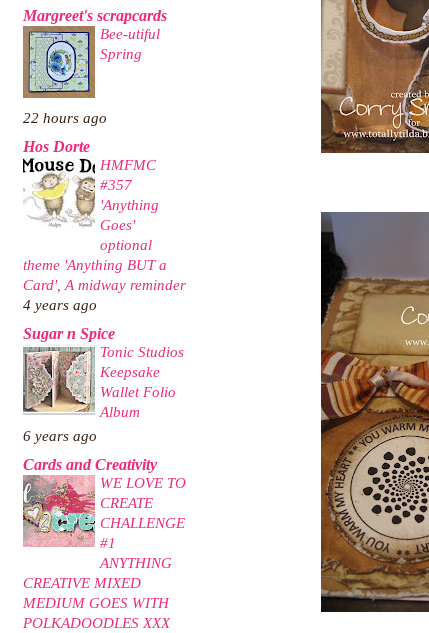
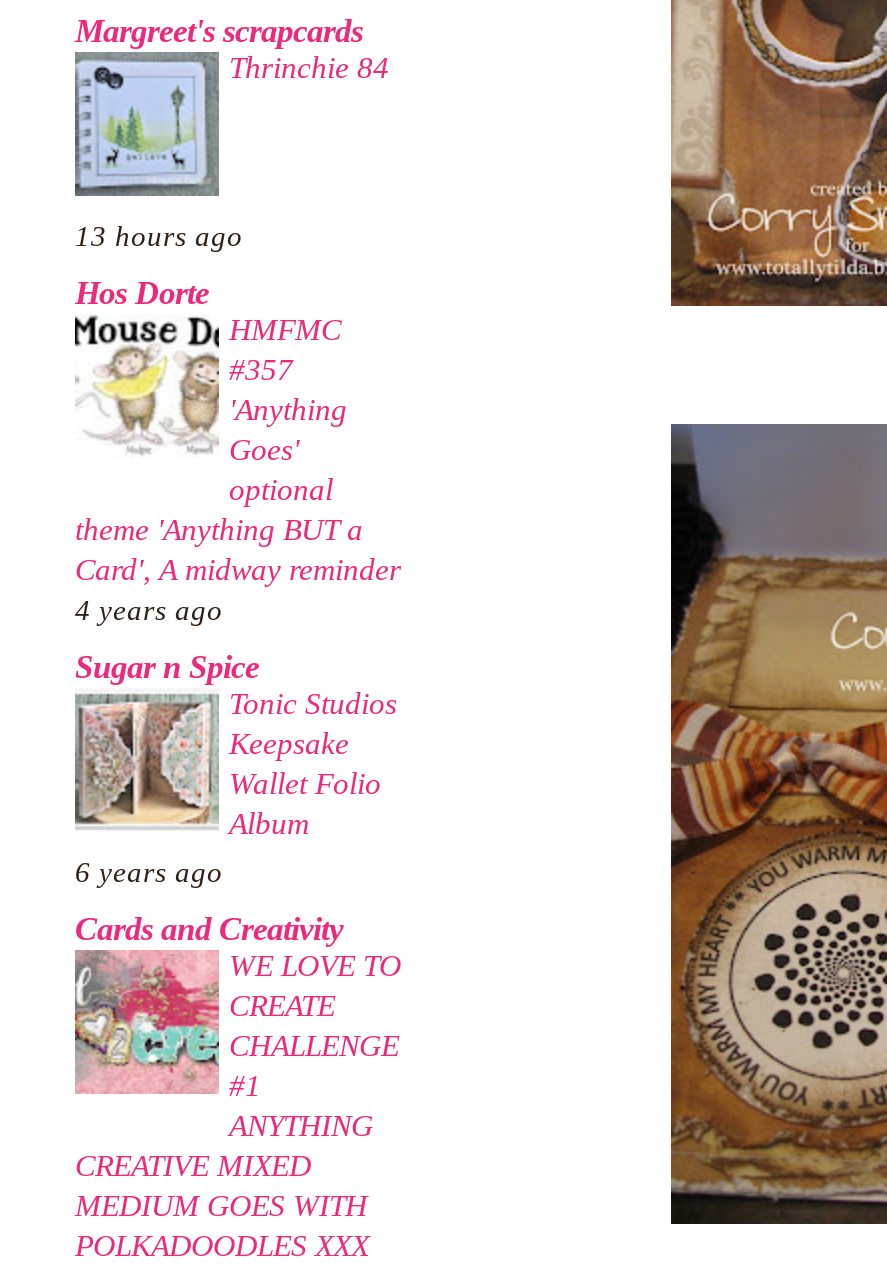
- [image]
- Bee-utiful
- Spring
+ [image]
+ Thrinchie 84

- 22 hours ago
+ 13 hours ago
